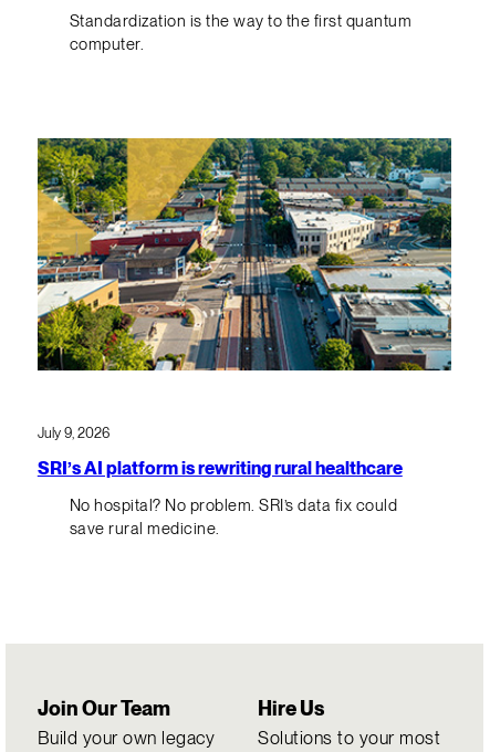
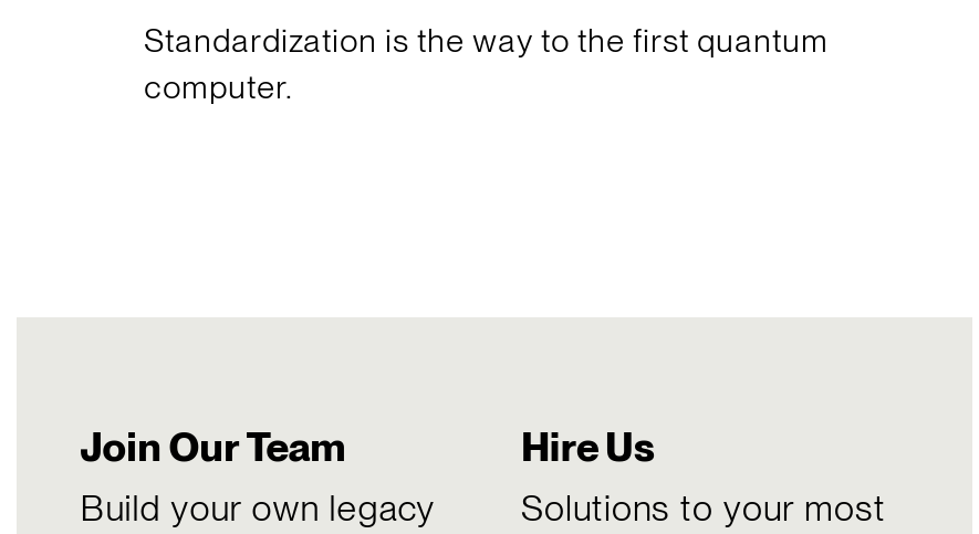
- [image]

- July 9, 2026
- SRI’s AI platform is rewriting rural healthcare
- No hospital? No problem. SRI’s data fix could
- save rural medicine.
